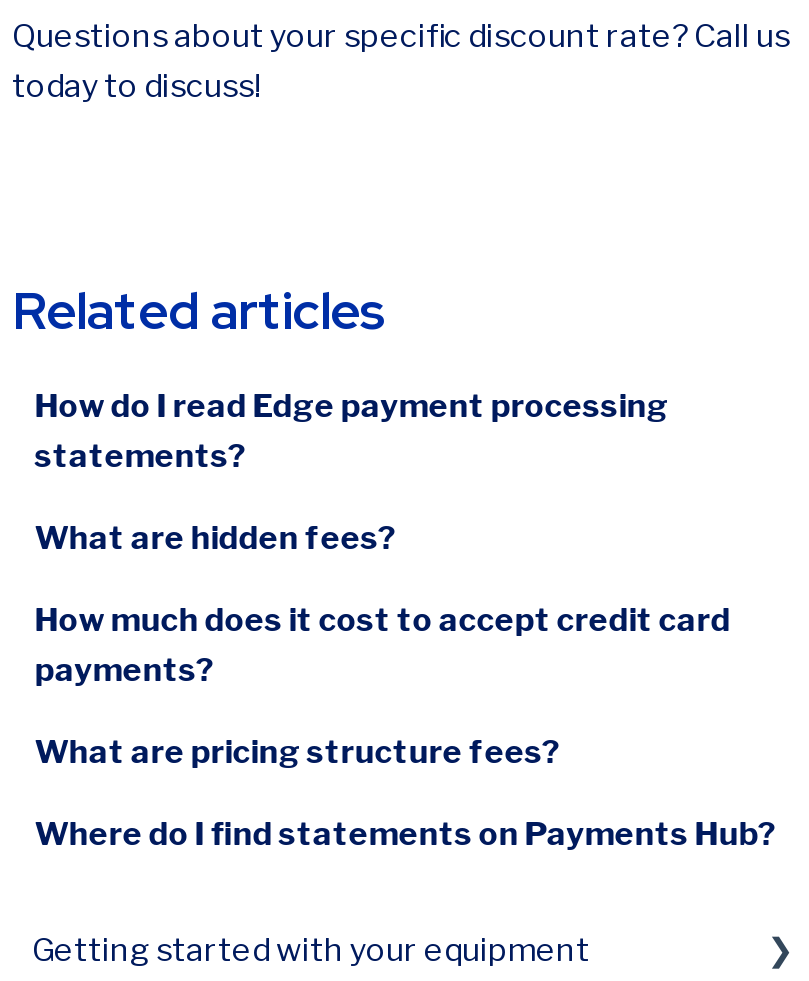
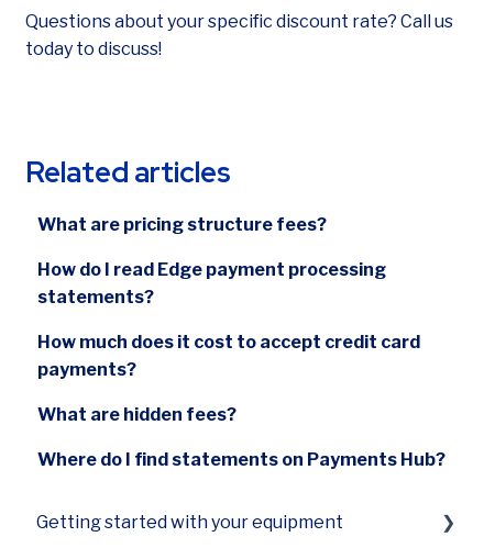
moved down: How do I read Edge payment processing | statements?

moved down: What are hidden fees?

moved up: What are pricing structure fees?
